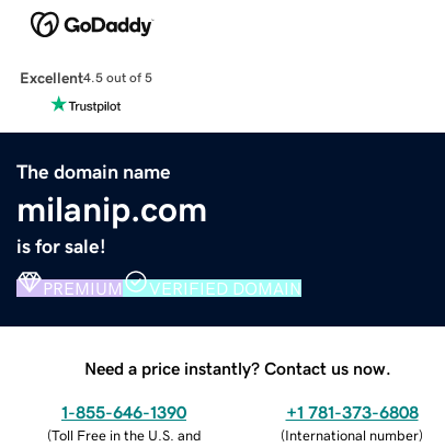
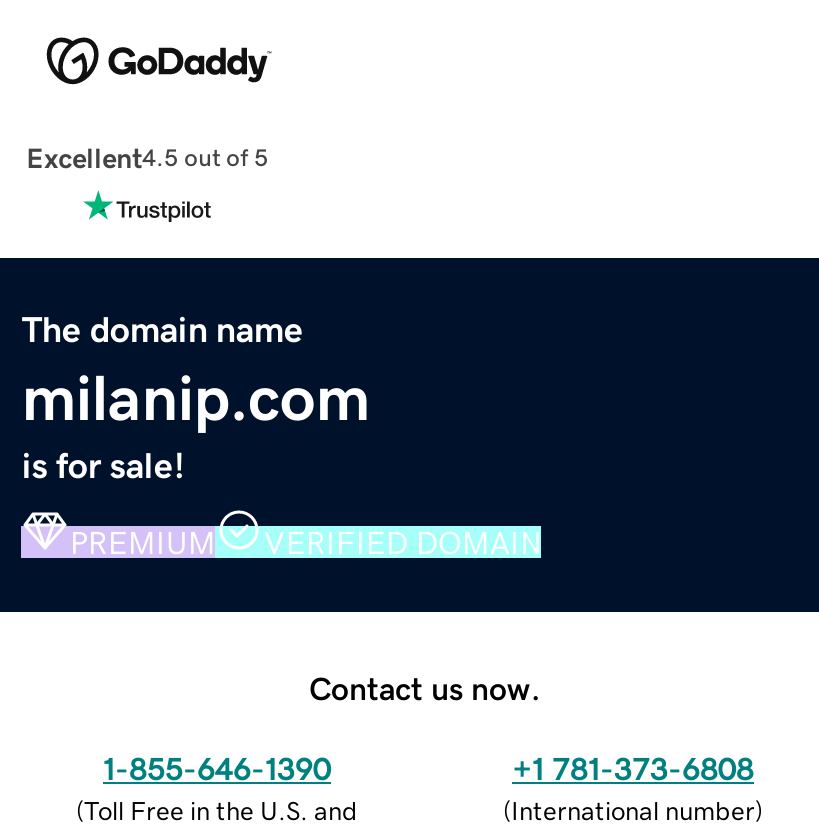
- Need a price instantly? Contact us now.
+ Contact us now.
